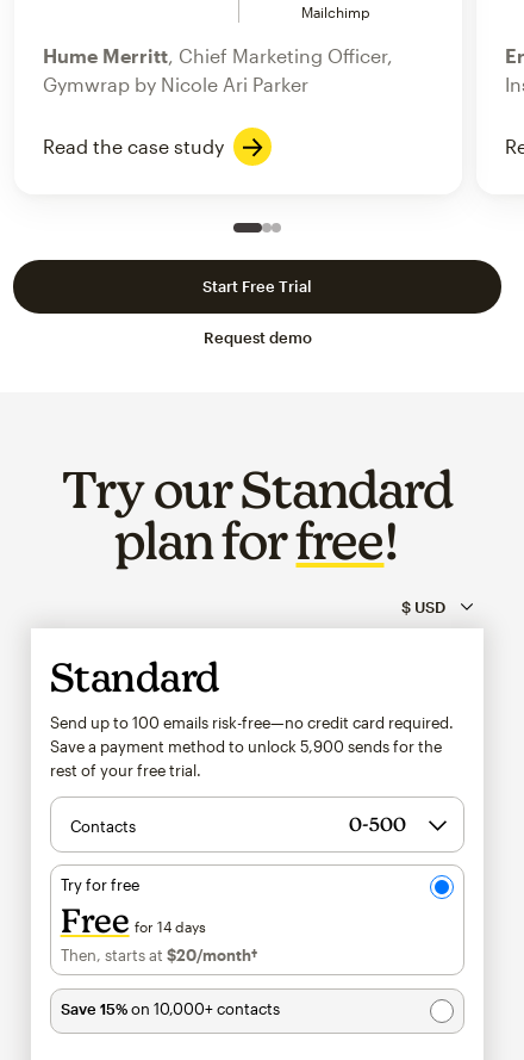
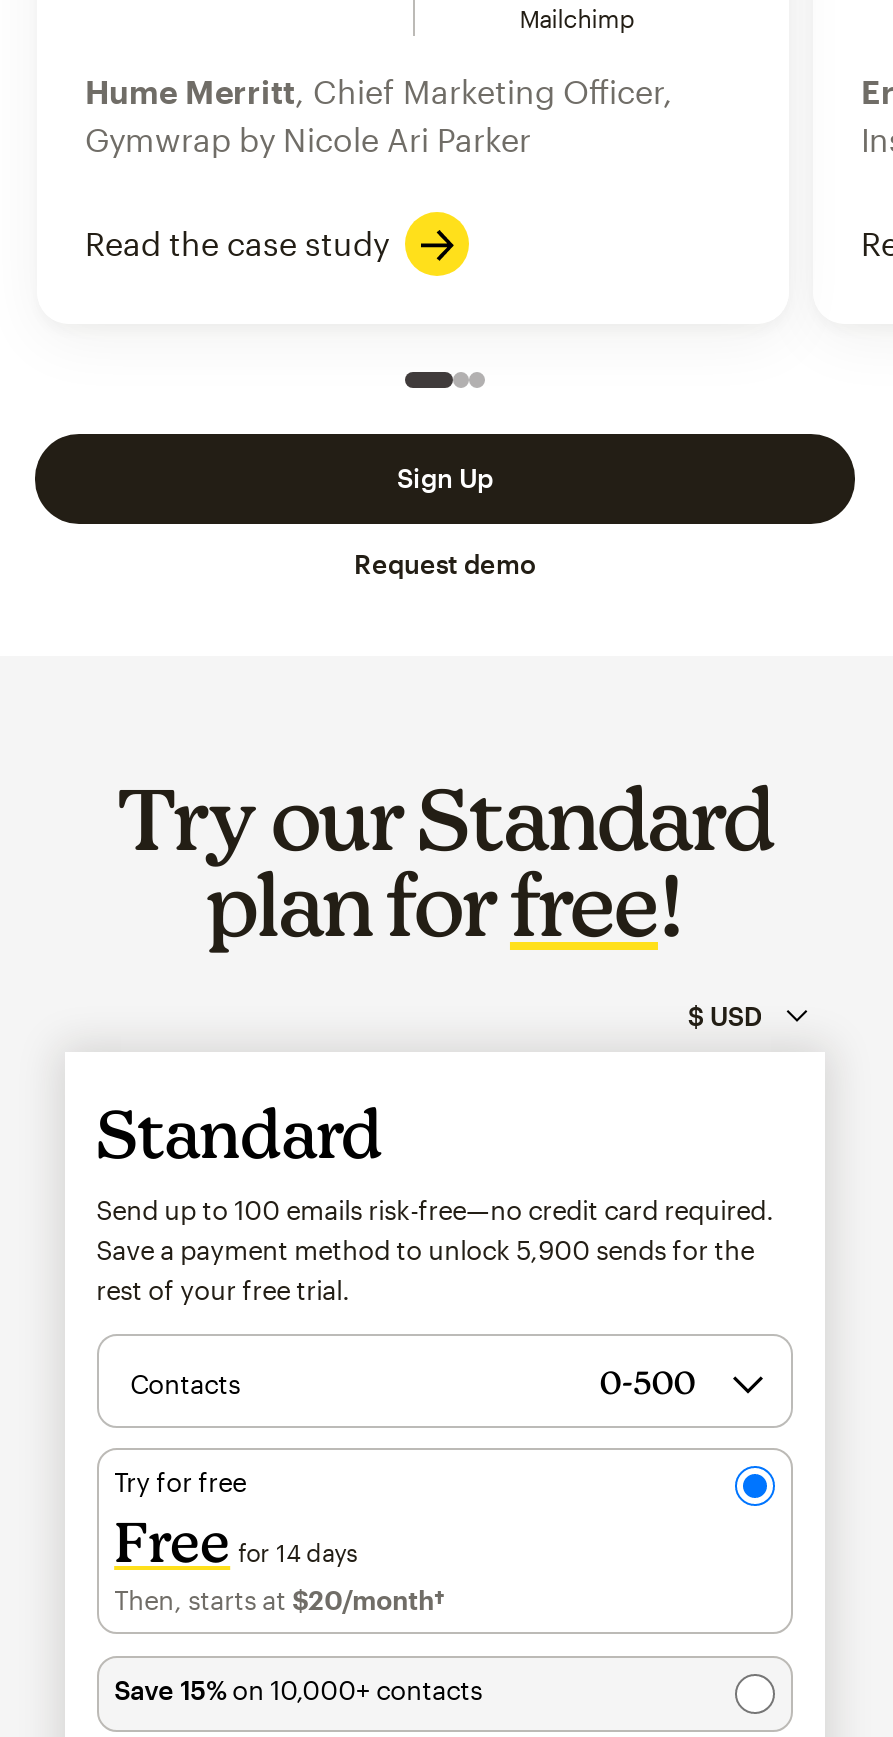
- Start Free Trial
+ Sign Up
